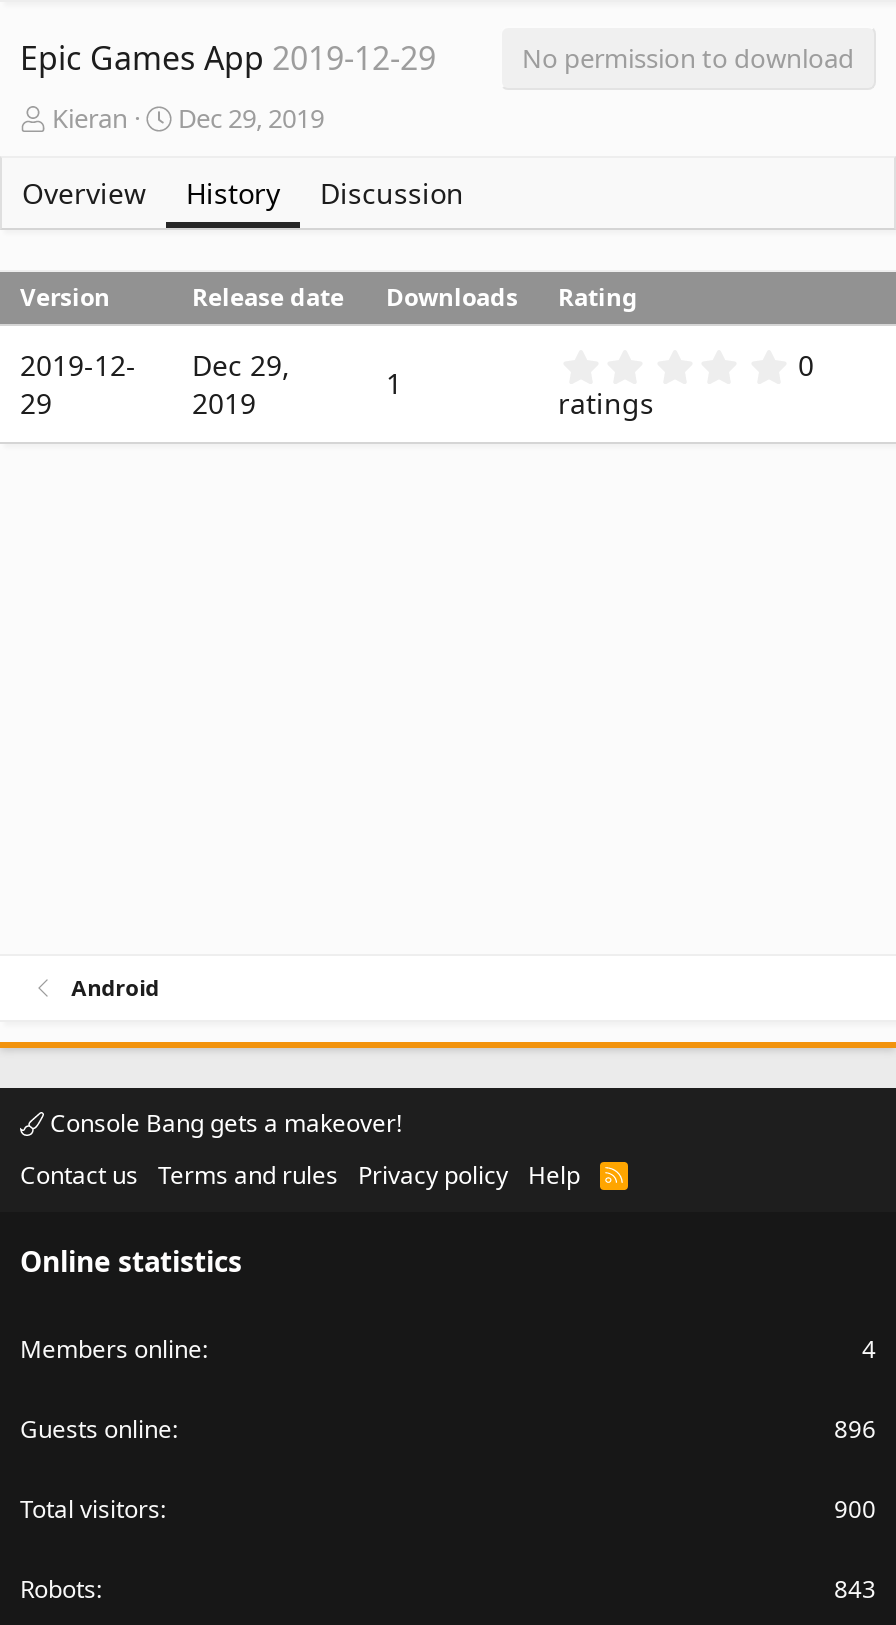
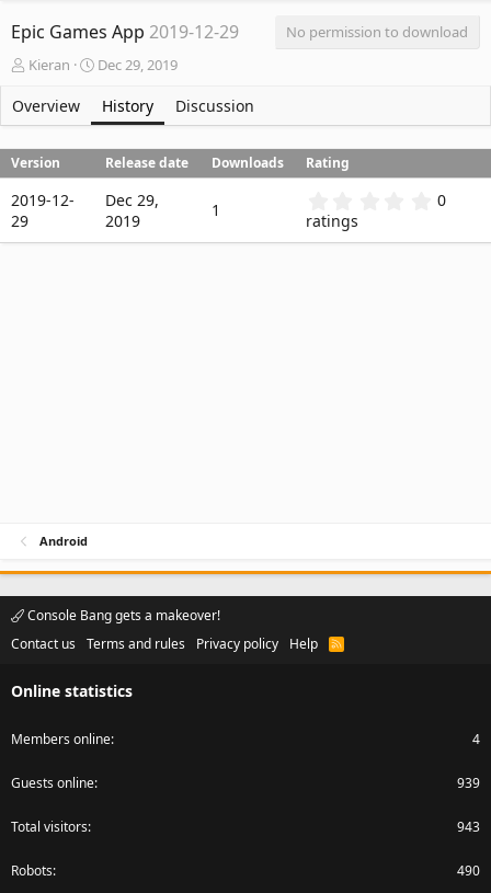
- 896
+ 939

- 900
+ 943

- 843
+ 490
